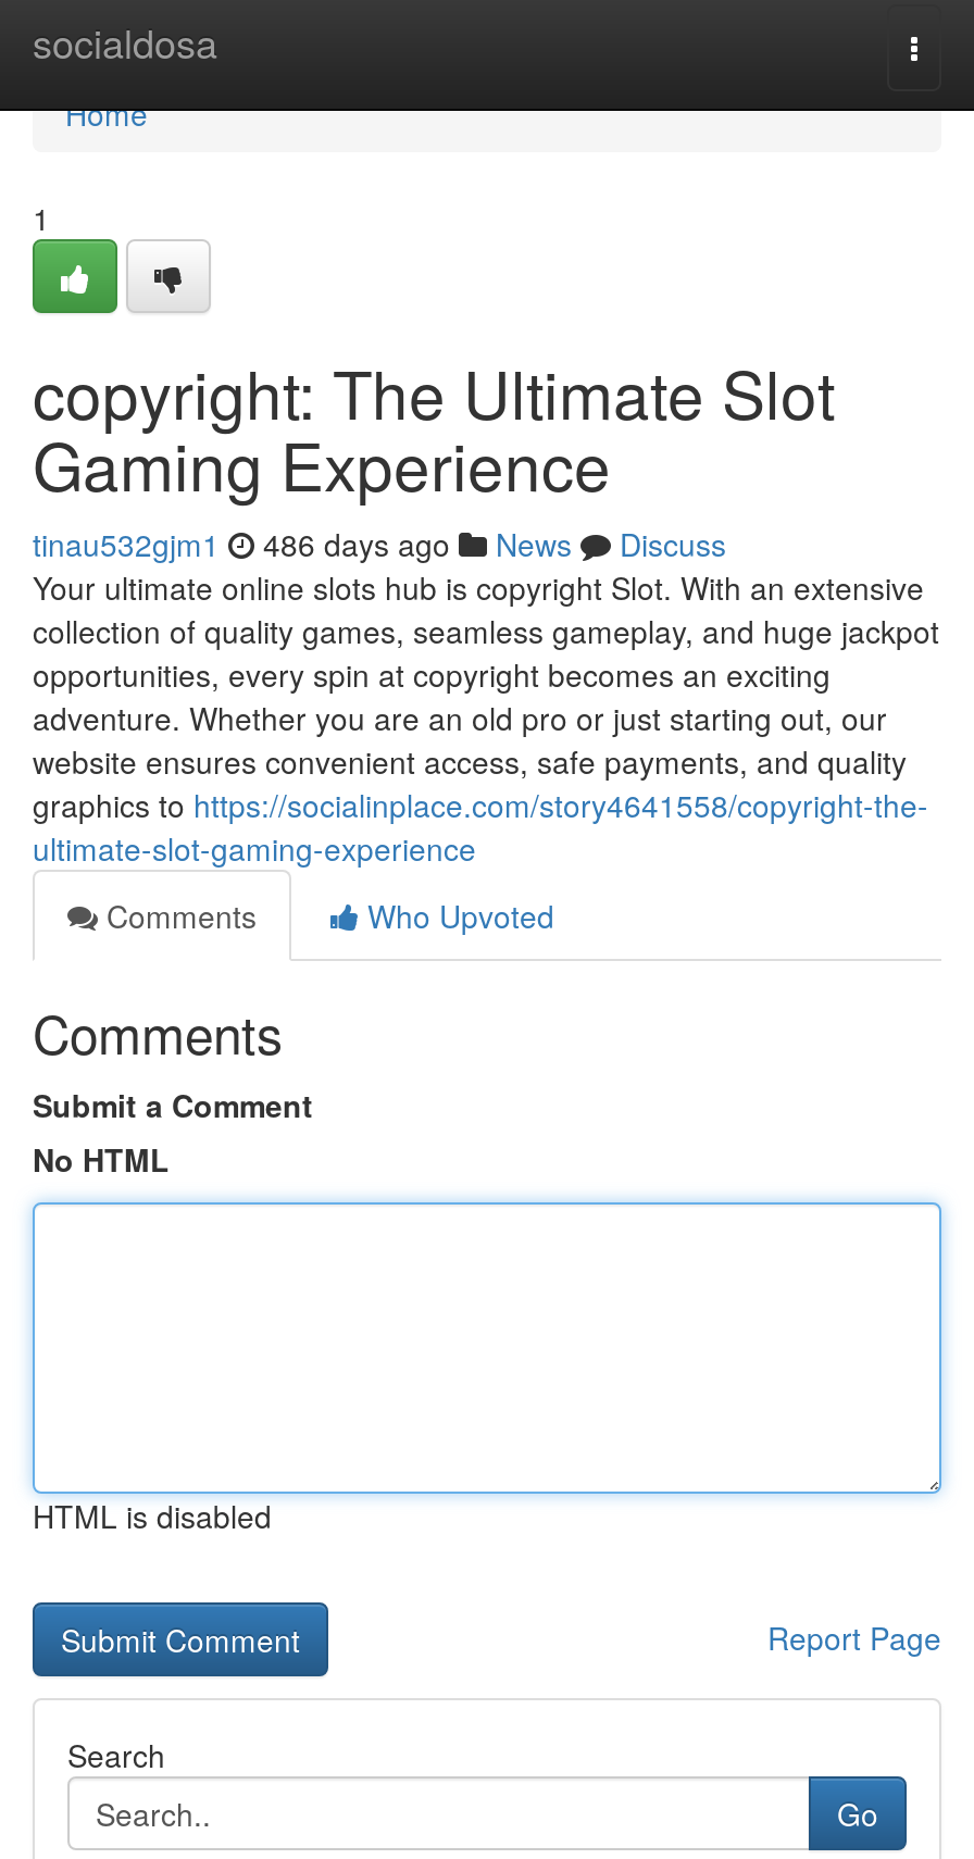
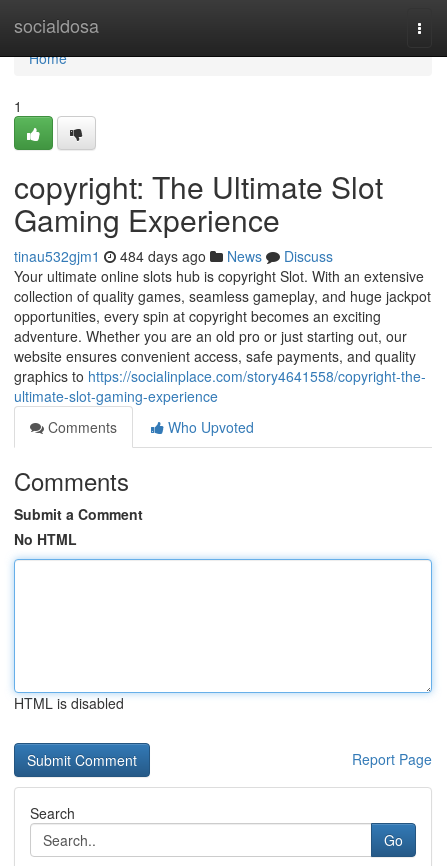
- tinau532gjm1 486 days ago News Discuss
+ tinau532gjm1 484 days ago News Discuss
